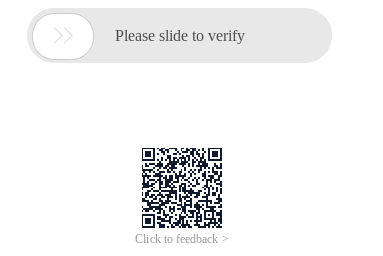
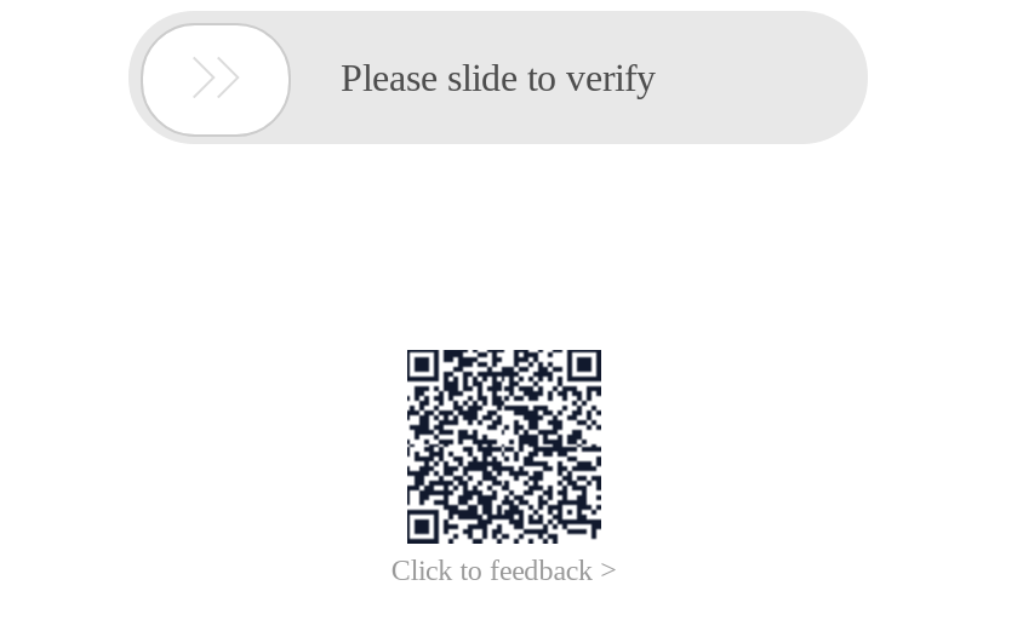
- [image]
+ [image]
